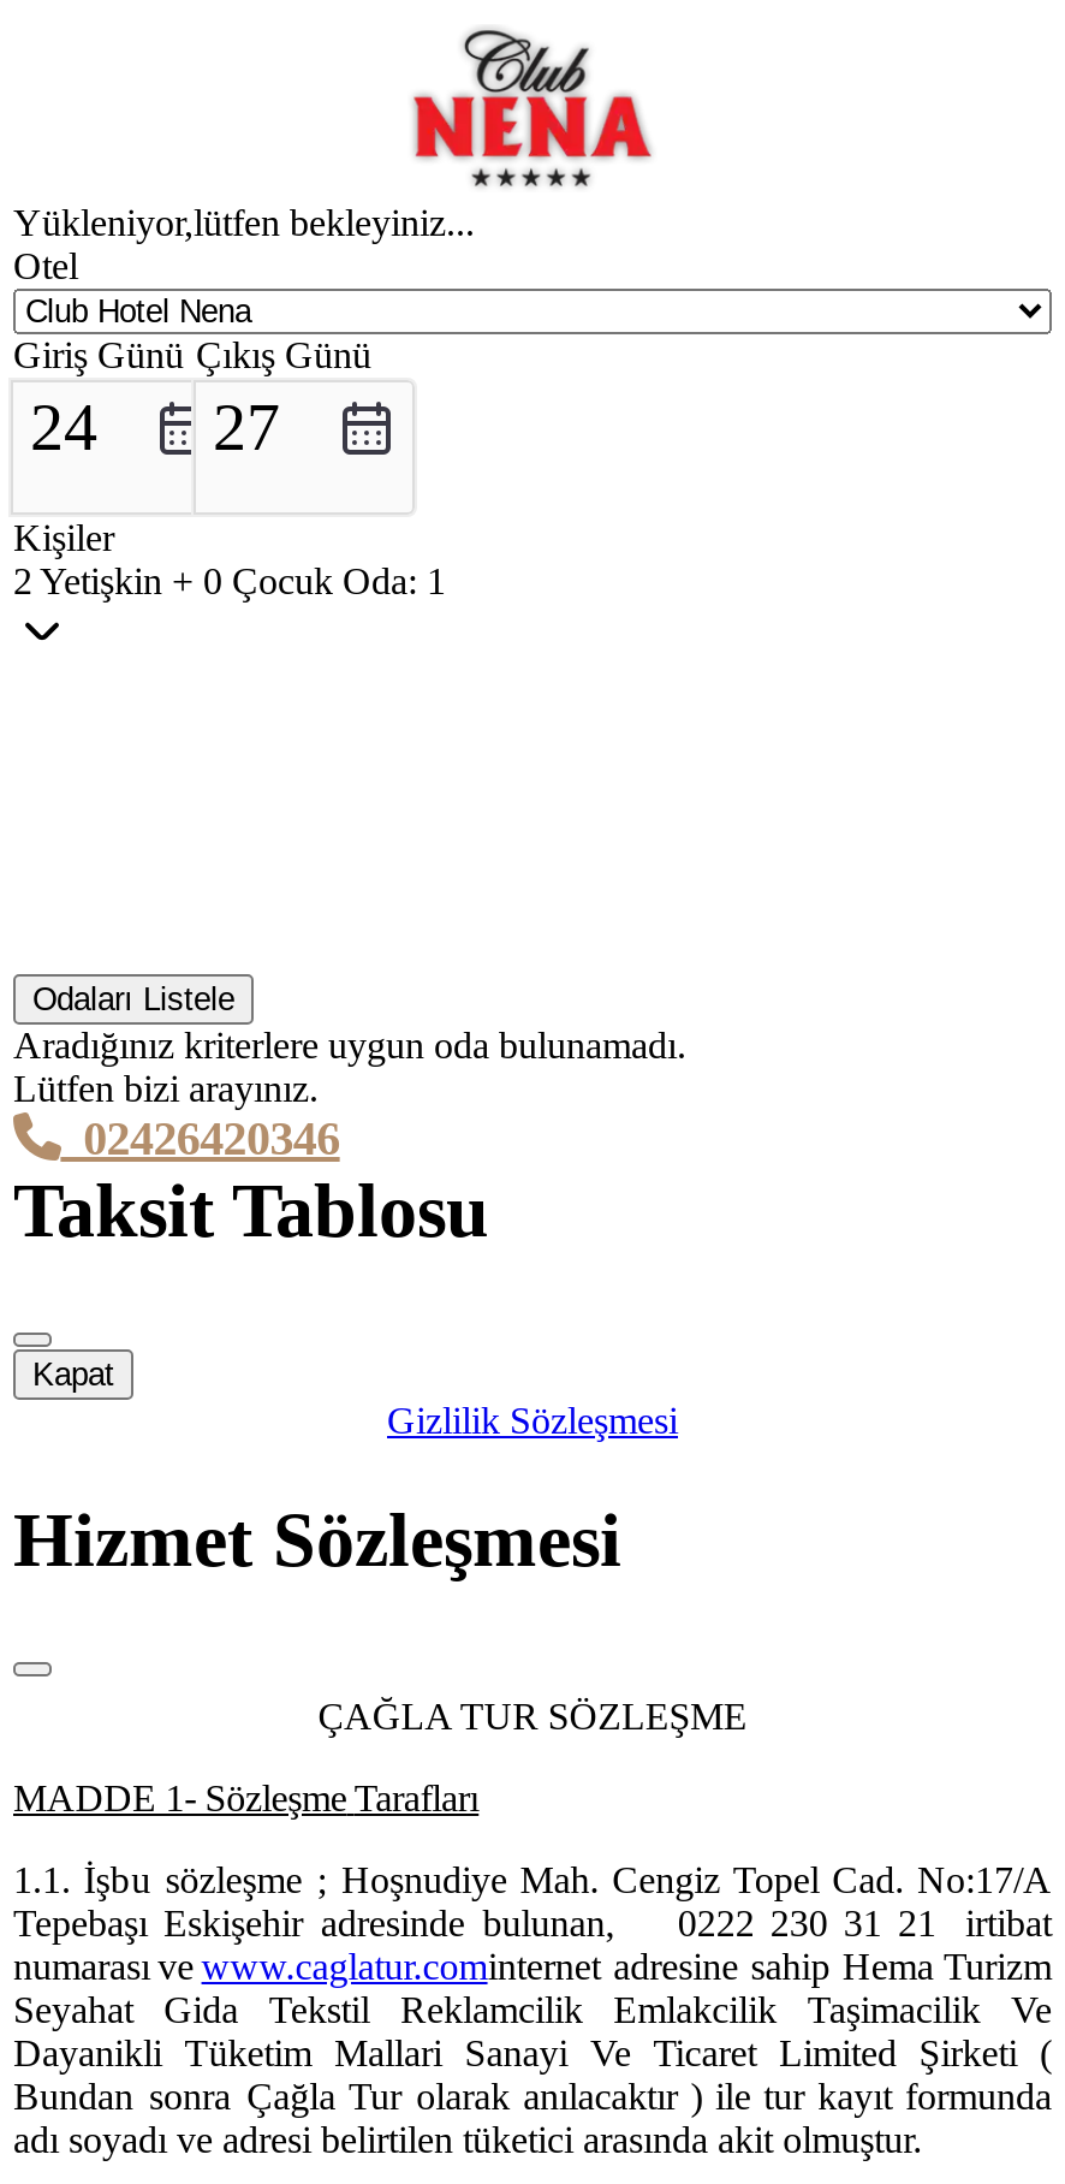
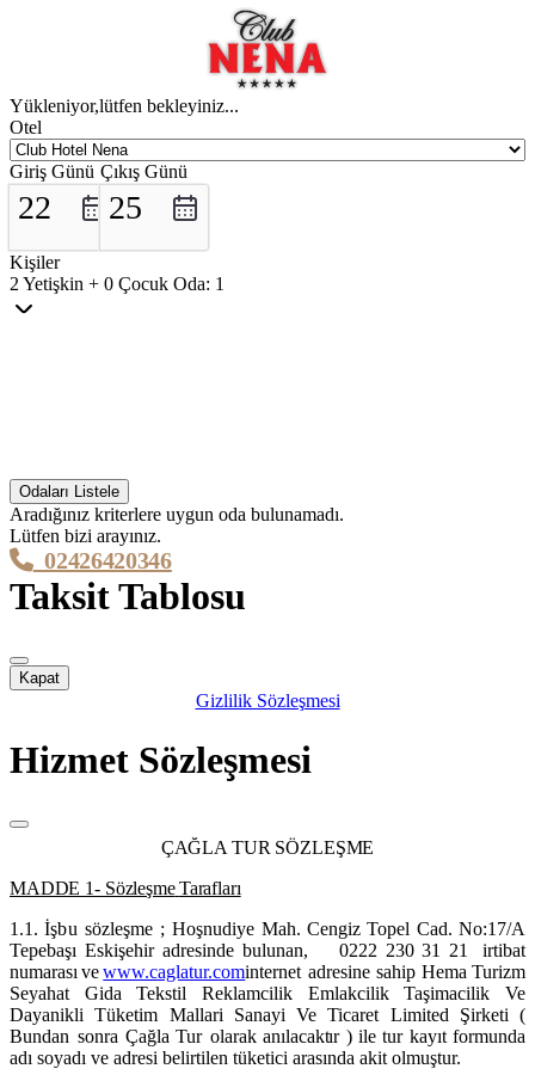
- 24
+ 22

- 27
+ 25
